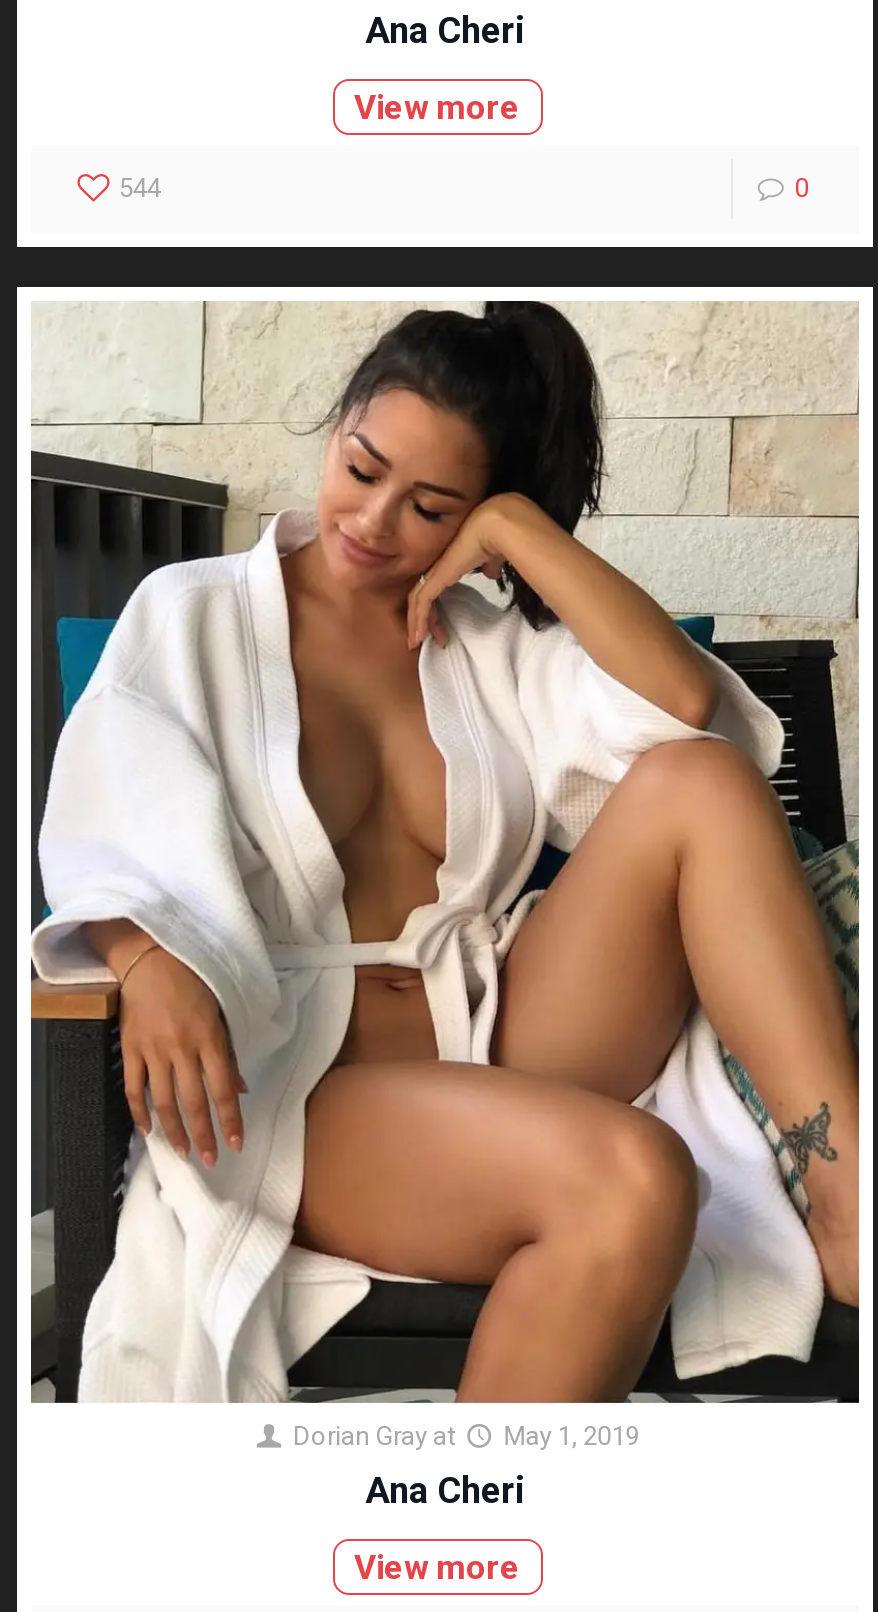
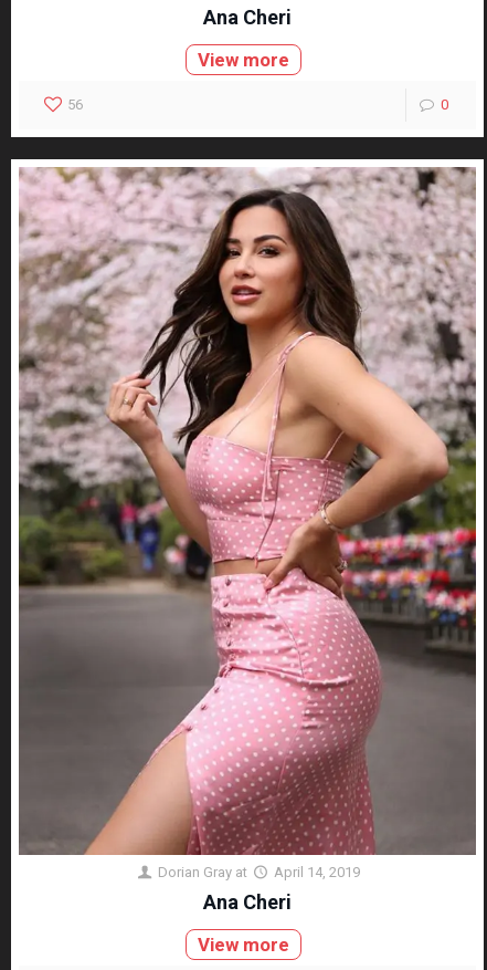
- 544
+ 56

- [image]
- Dorian Gray at May 1, 2019
+ [image]
+ Dorian Gray at April 14, 2019
